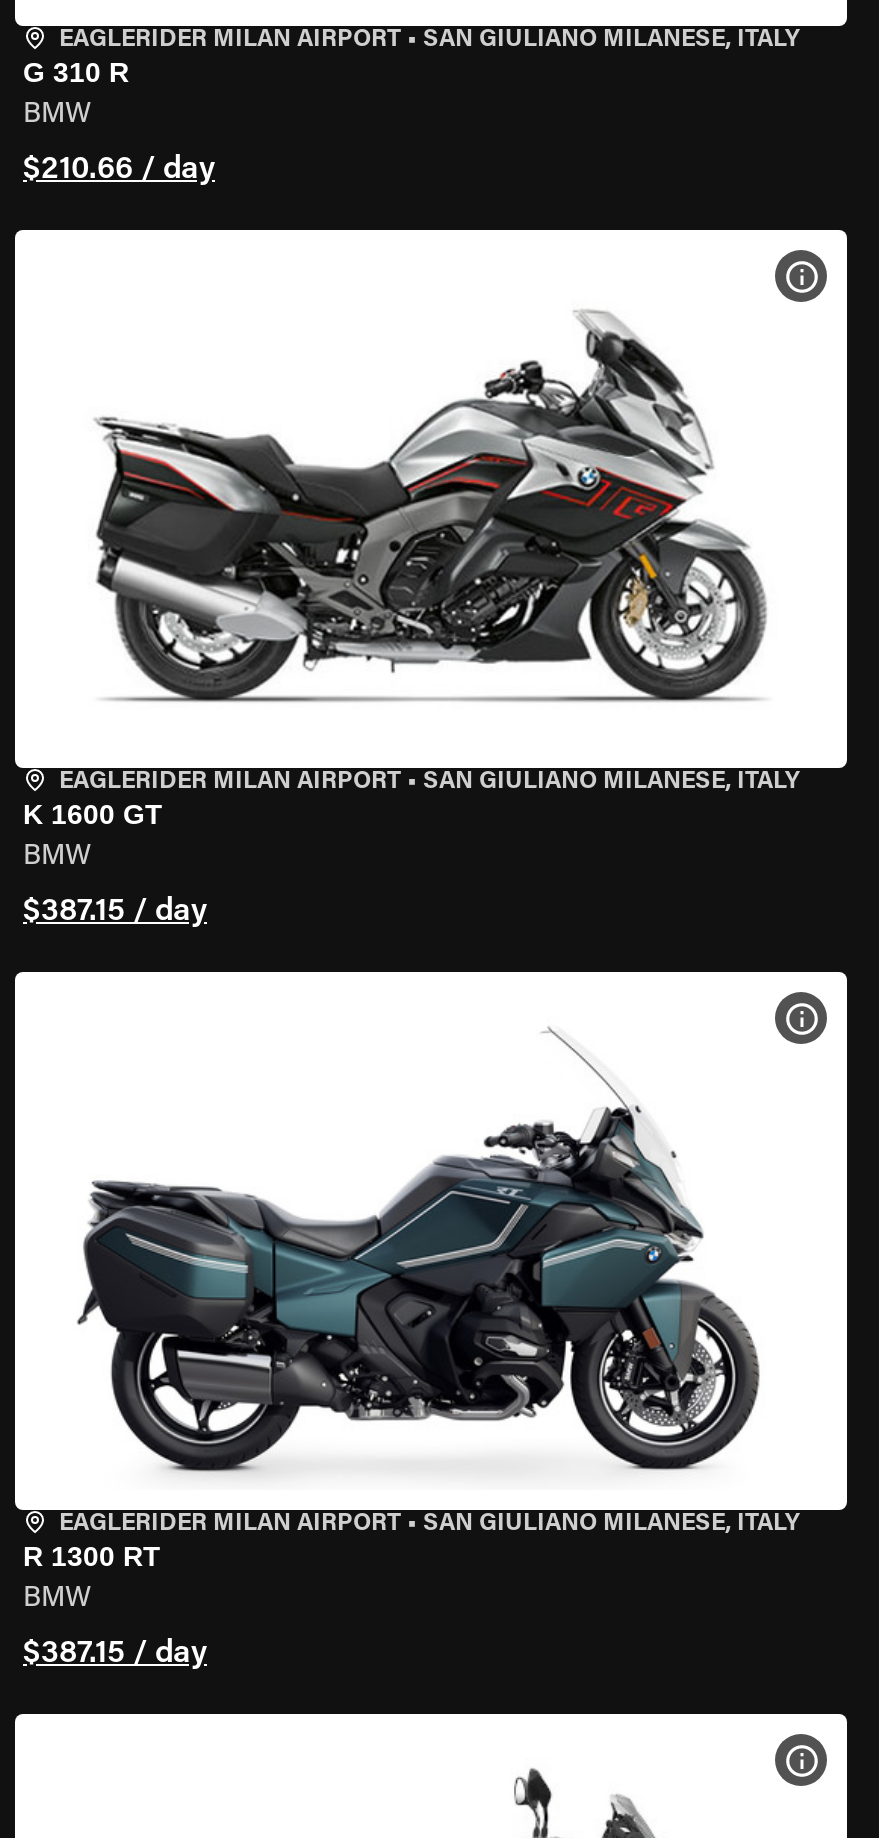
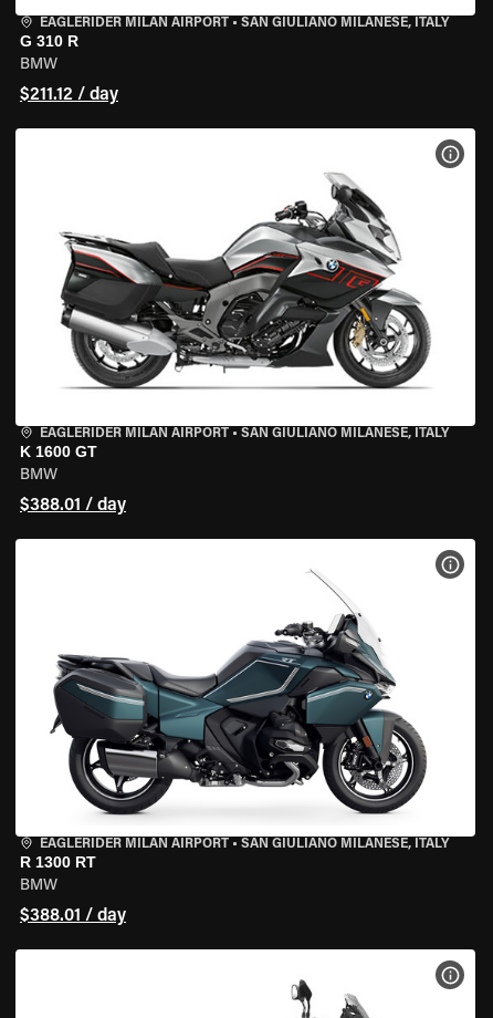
- $210.66 / day
+ $211.12 / day

- $387.15 / day
+ $388.01 / day

- $387.15 / day
+ $388.01 / day
